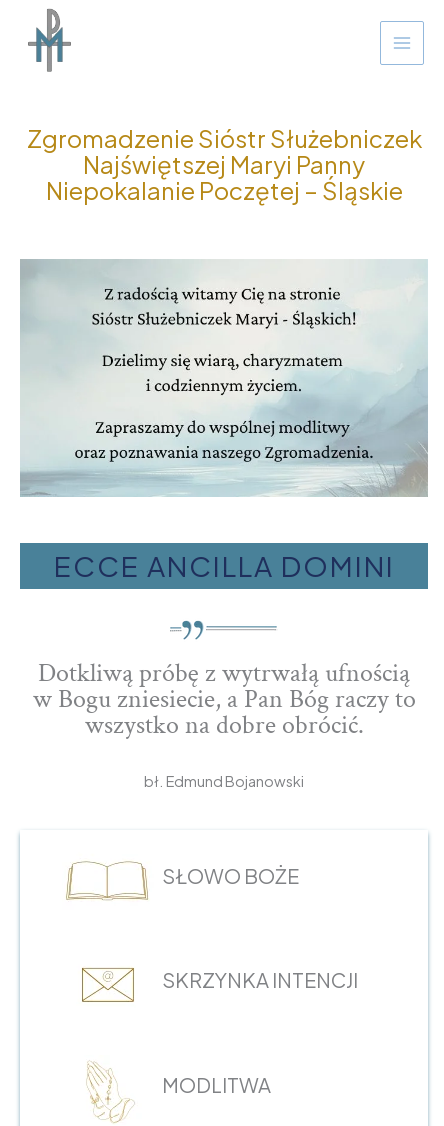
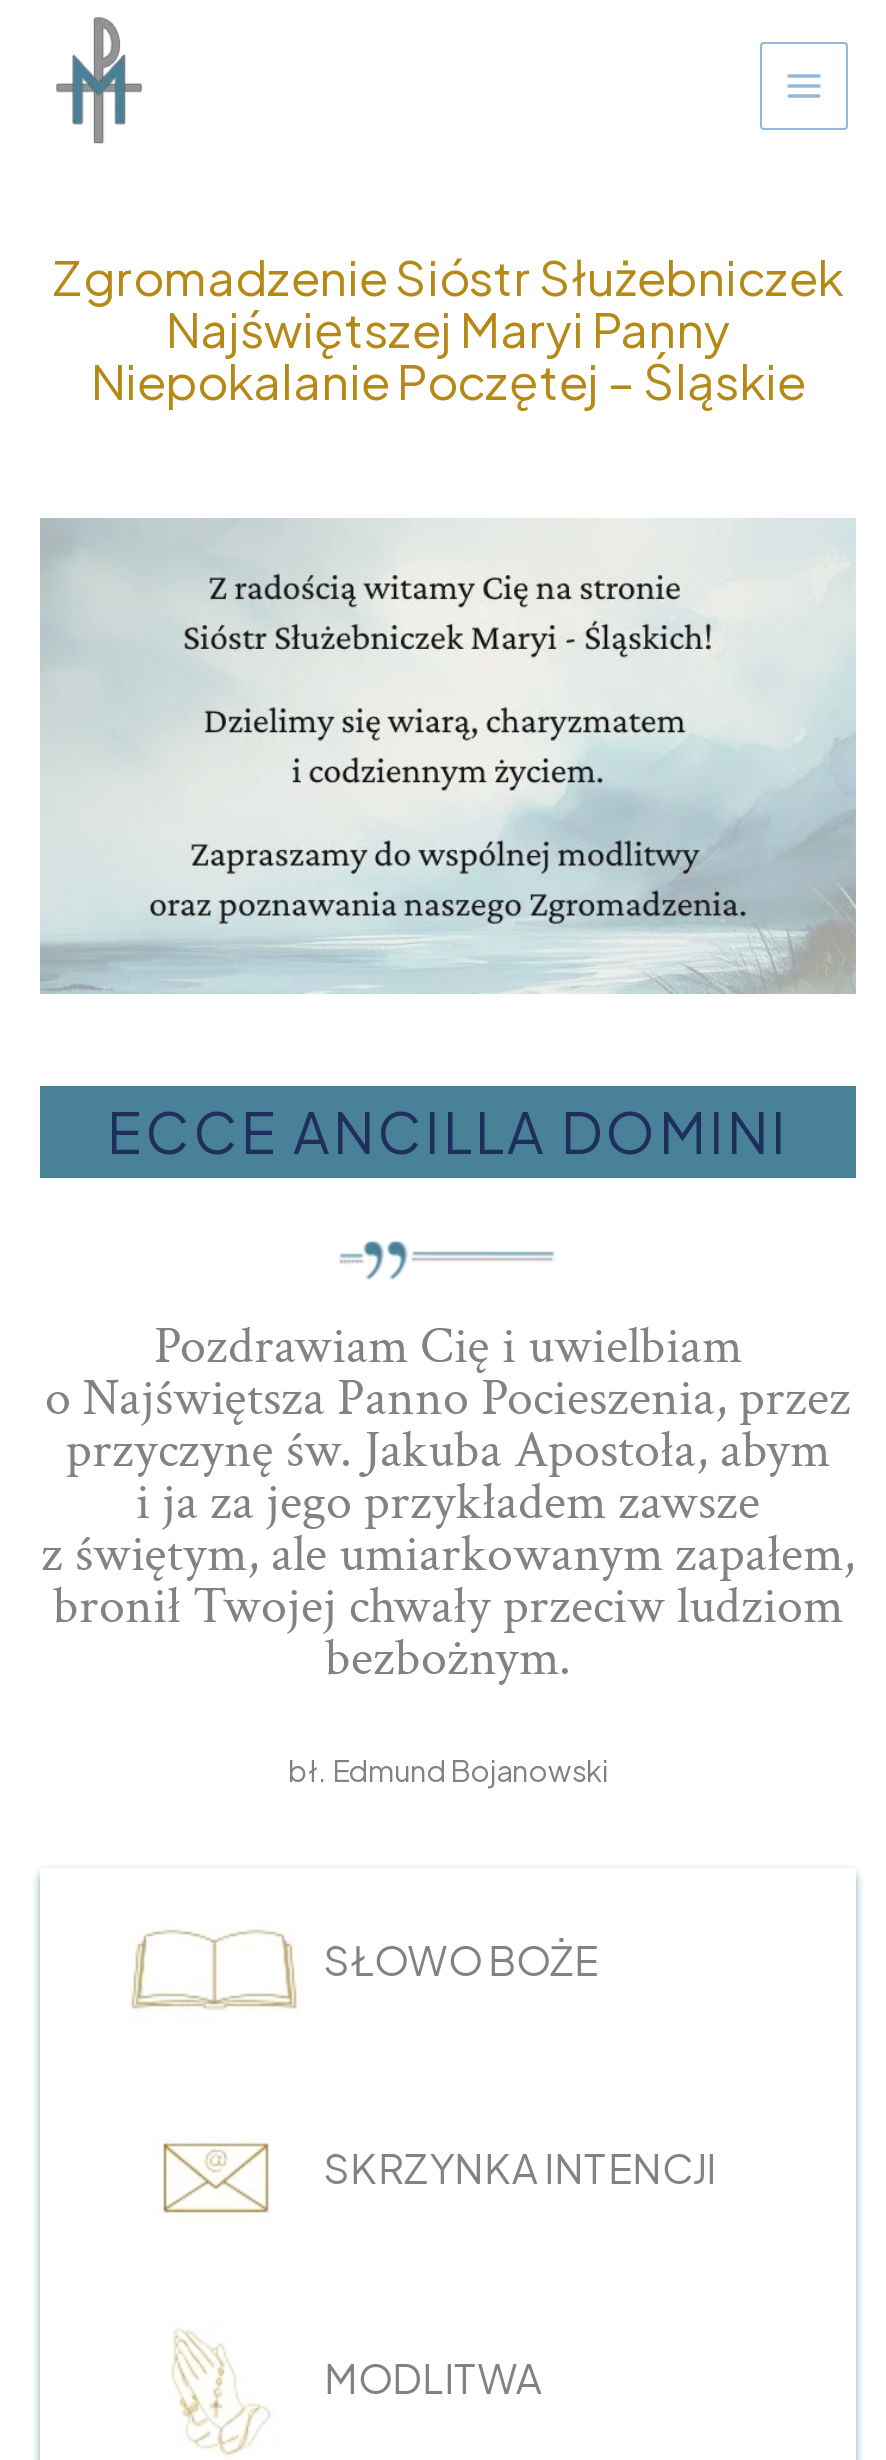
- Dotkliwą próbę z wytrwałą ufnością
- w Bogu zniesiecie, a Pan Bóg raczy to
- wszystko na dobre obrócić.
+ Pozdrawiam Cię i uwielbiam
+ o Najświętsza Panno Pocieszenia, przez
+ przyczynę św. Jakuba Apostoła, abym
+ i ja za jego przykładem zawsze
+ z świętym, ale umiarkowanym zapałem,
+ bronił Twojej chwały przeciw ludziom
+ bezbożnym.
